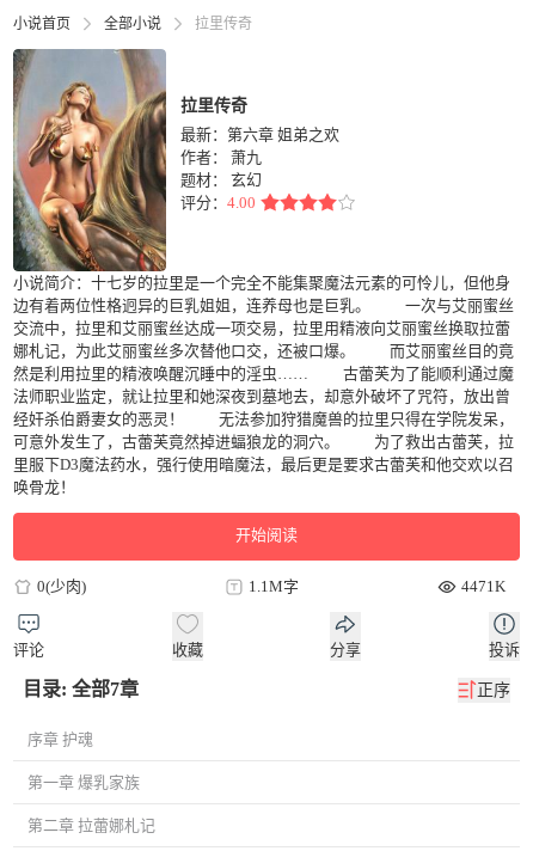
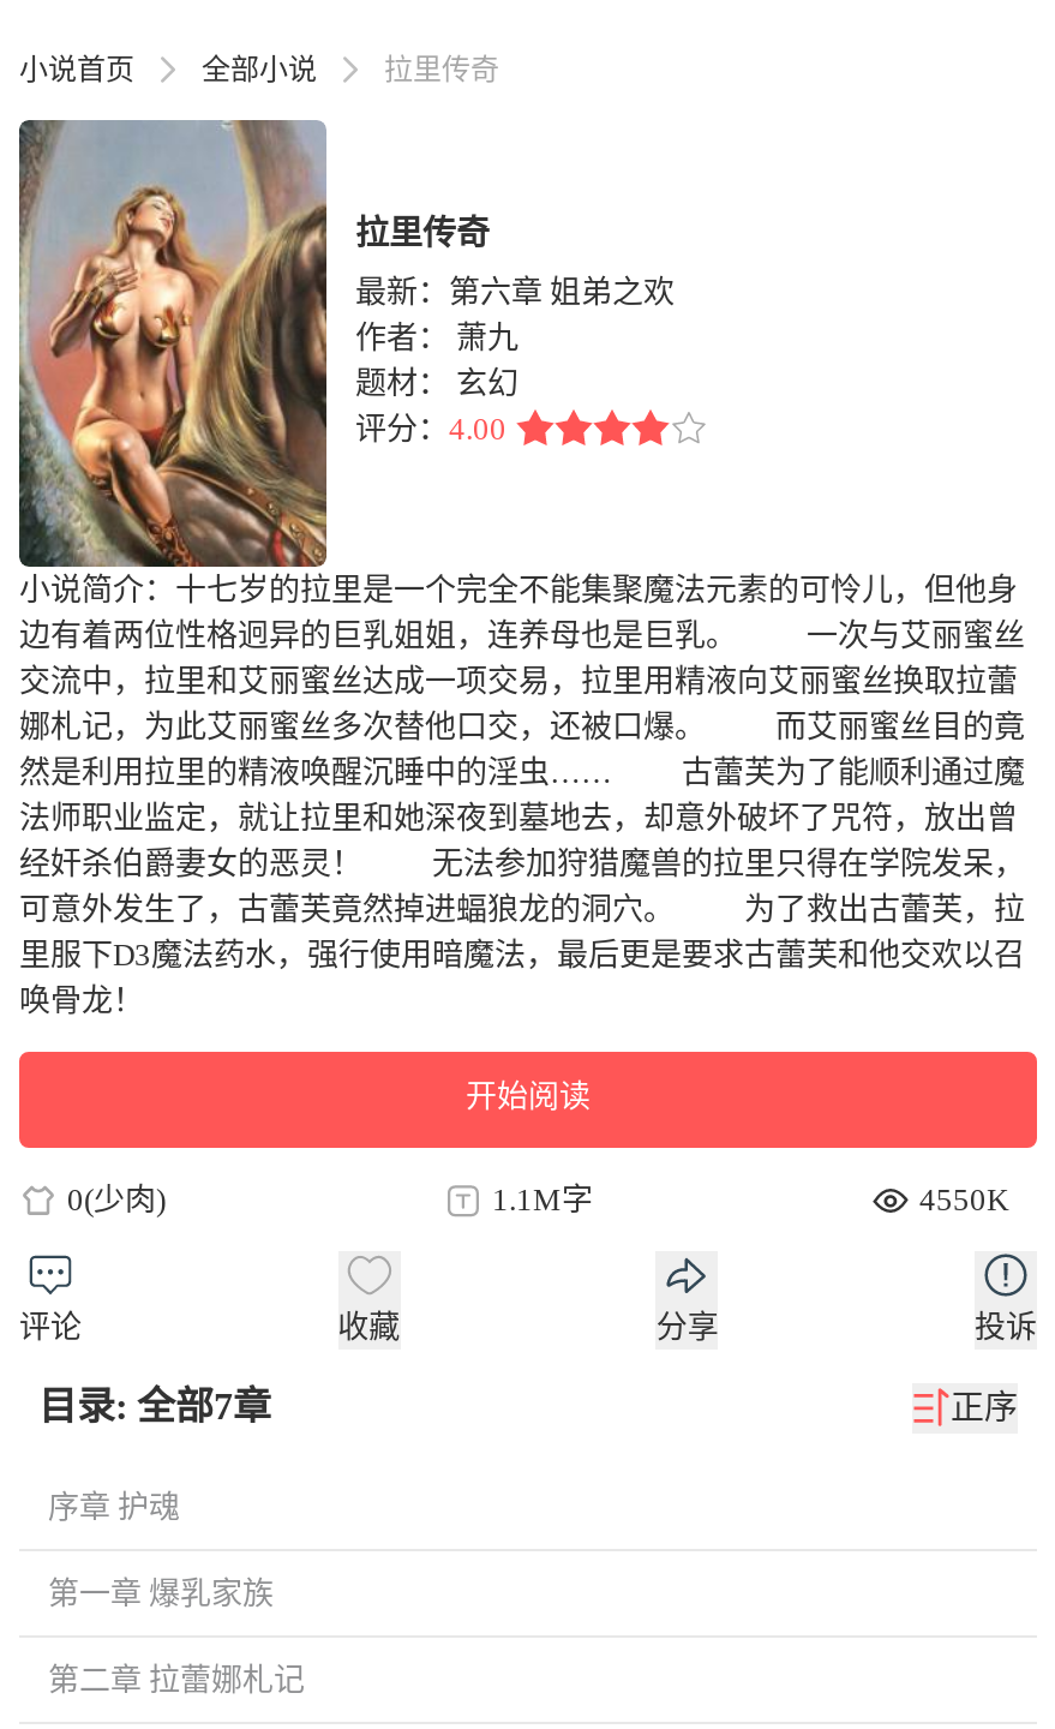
- 4471K
+ 4550K
